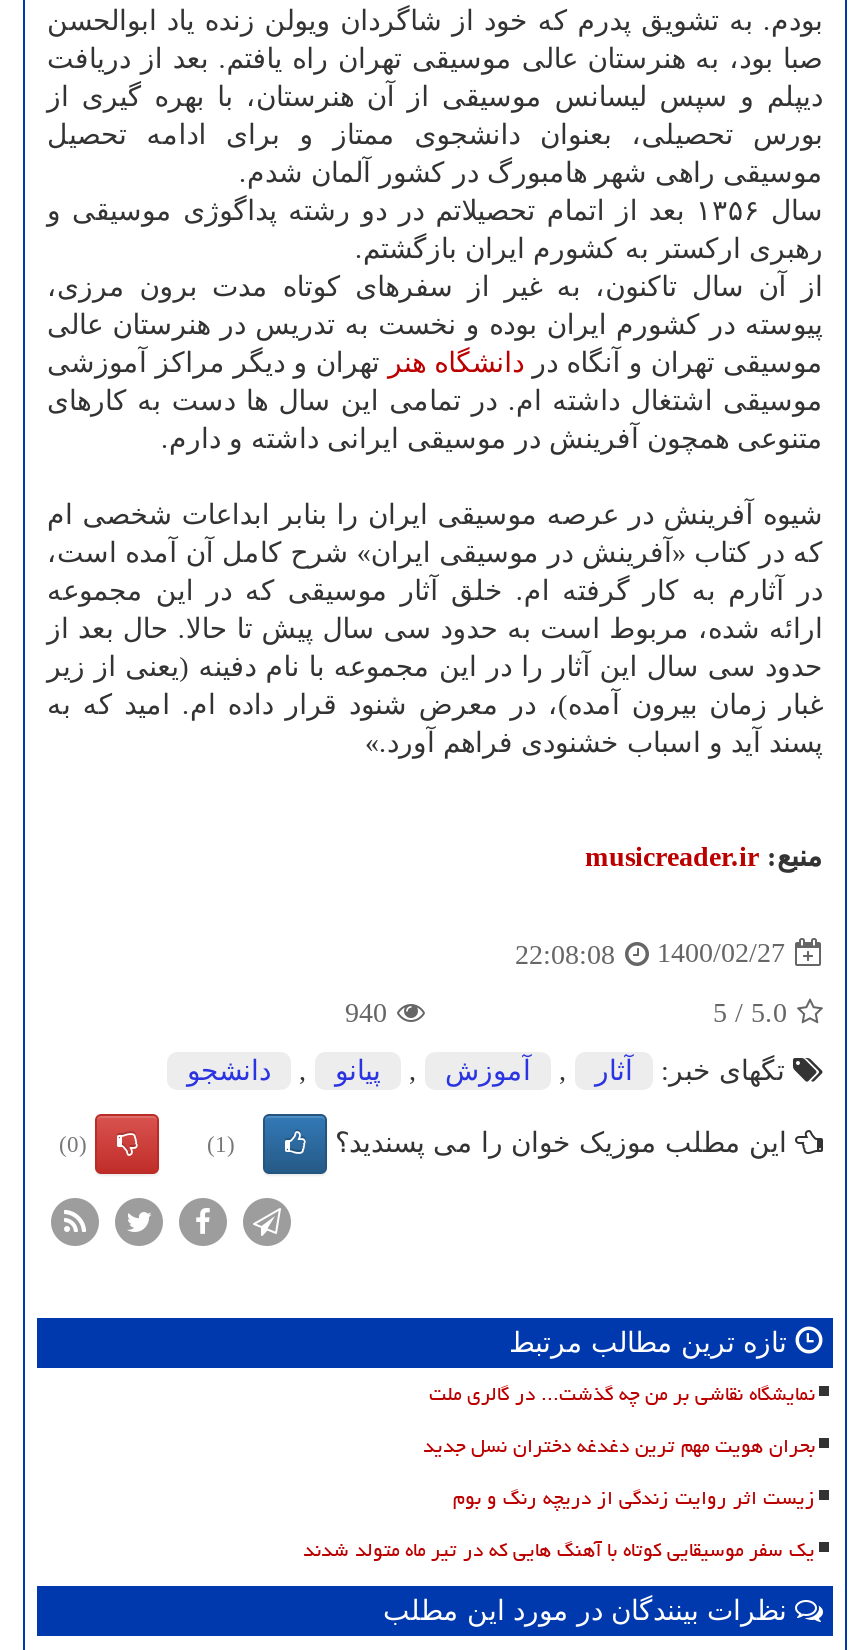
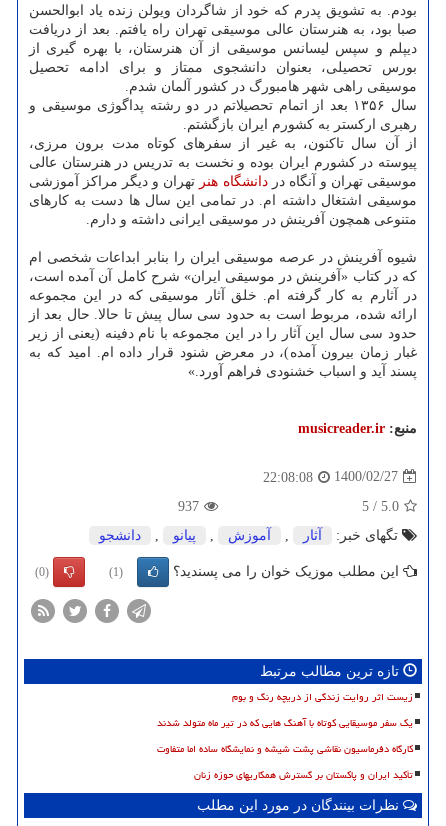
- 940
+ 937

- نمایشگاه نقاشی بر من چه گذشت... در گالری ملت
- بحران هویت مهم ترین دغدغه دختران نسل جدید

moved up: زیست اثر روایت زندگی از دریچه رنگ و بوم | یک سفر موسیقایی کوتاه با آهنگ هایی که در تیر ماه متولد شدند

+ کارگاه دفرماسیون نقاشی پشت شیشه و نمایشگاه ساده اما متفاوت
+ تأکید ایران و پاکستان بر گسترش همکاریهای حوزه زنان
